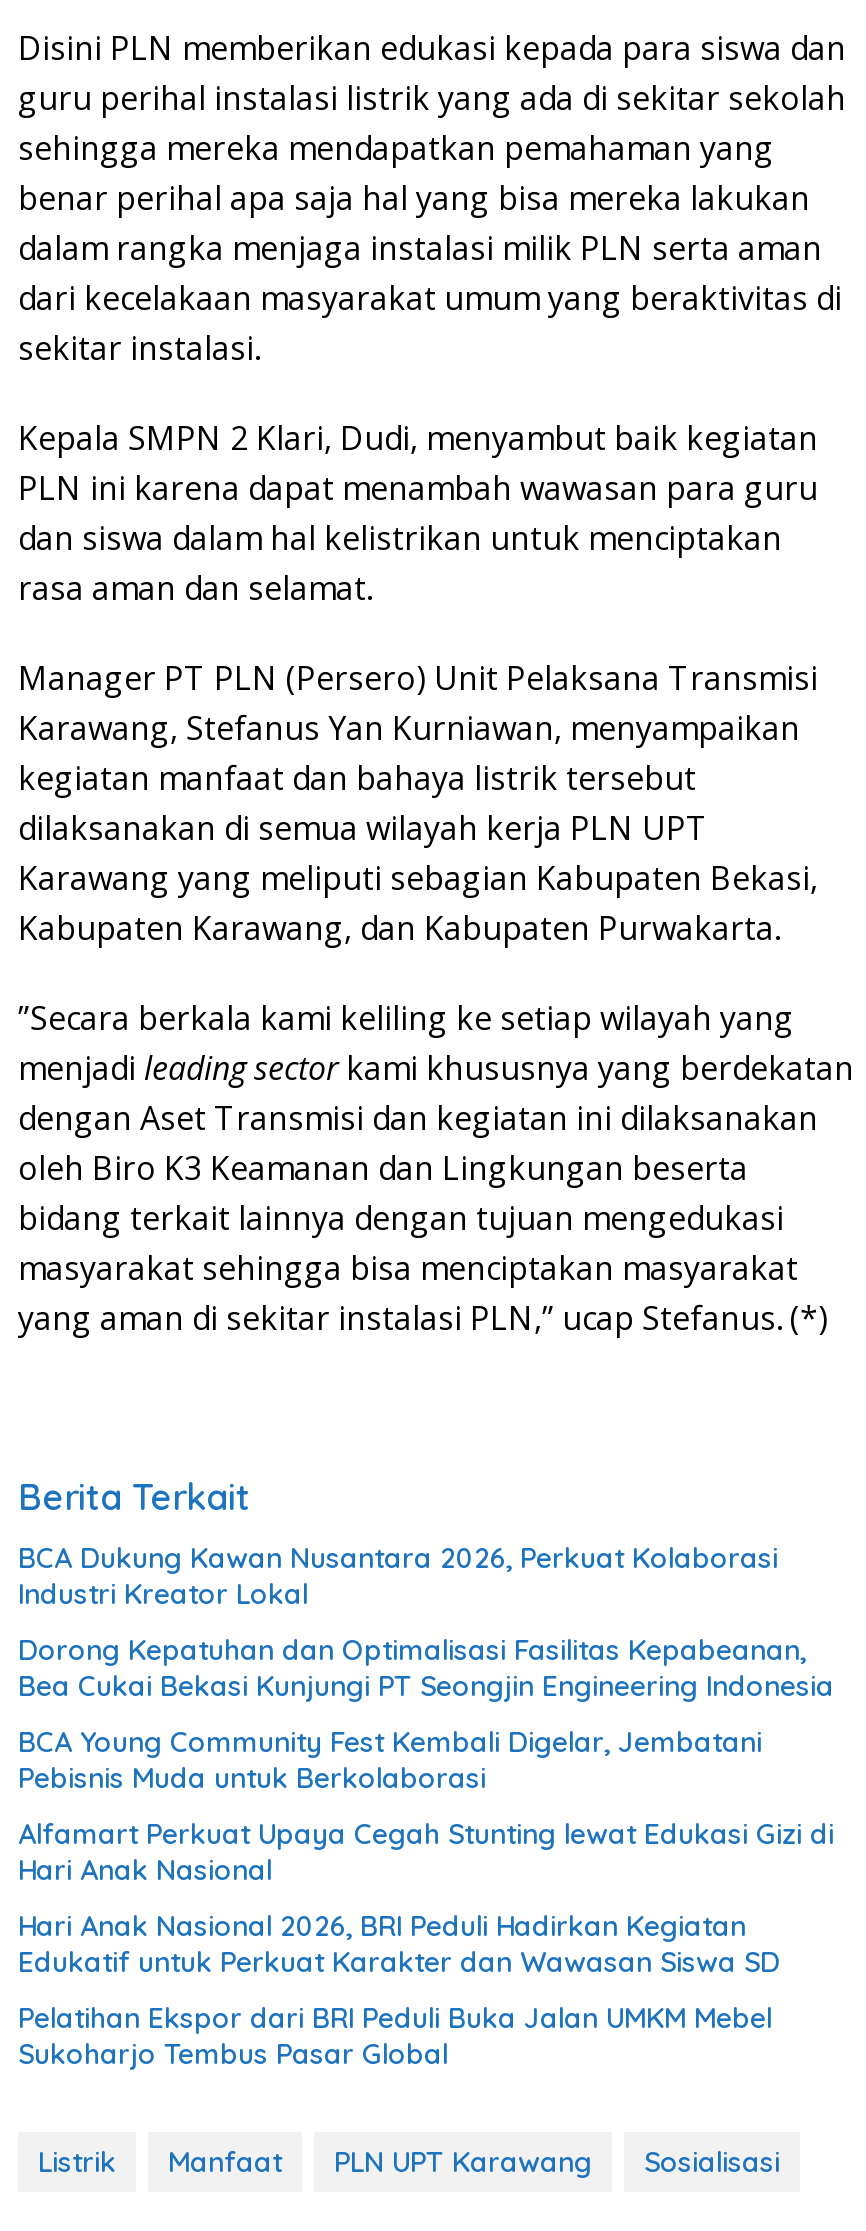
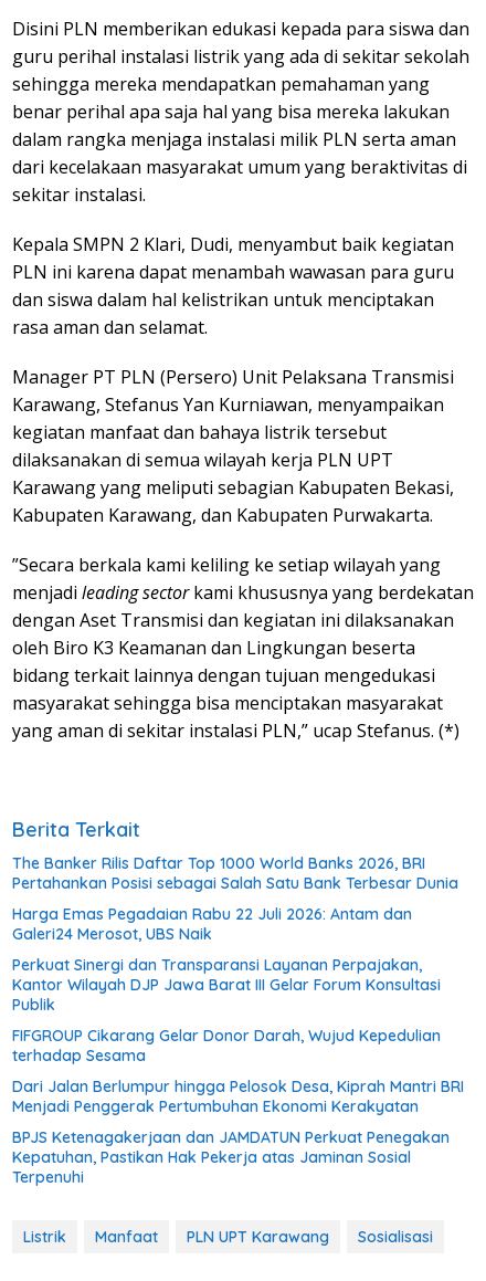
- BCA Dukung Kawan Nusantara 2026, Perkuat Kolaborasi
- Industri Kreator Lokal
+ The Banker Rilis Daftar Top 1000 World Banks 2026, BRI
+ Pertahankan Posisi sebagai Salah Satu Bank Terbesar Dunia

- Dorong Kepatuhan dan Optimalisasi Fasilitas Kepabeanan,
- Bea Cukai Bekasi Kunjungi PT Seongjin Engineering Indonesia
+ Harga Emas Pegadaian Rabu 22 Juli 2026: Antam dan
+ Galeri24 Merosot, UBS Naik

- BCA Young Community Fest Kembali Digelar, Jembatani
- Pebisnis Muda untuk Berkolaborasi
+ Perkuat Sinergi dan Transparansi Layanan Perpajakan,
+ Kantor Wilayah DJP Jawa Barat III Gelar Forum Konsultasi
+ Publik

- Alfamart Perkuat Upaya Cegah Stunting lewat Edukasi Gizi di
- Hari Anak Nasional
+ FIFGROUP Cikarang Gelar Donor Darah, Wujud Kepedulian
+ terhadap Sesama

- Hari Anak Nasional 2026, BRI Peduli Hadirkan Kegiatan
- Edukatif untuk Perkuat Karakter dan Wawasan Siswa SD
+ Dari Jalan Berlumpur hingga Pelosok Desa, Kiprah Mantri BRI
+ Menjadi Penggerak Pertumbuhan Ekonomi Kerakyatan

- Pelatihan Ekspor dari BRI Peduli Buka Jalan UMKM Mebel
- Sukoharjo Tembus Pasar Global
+ BPJS Ketenagakerjaan dan JAMDATUN Perkuat Penegakan
+ Kepatuhan, Pastikan Hak Pekerja atas Jaminan Sosial
+ Terpenuhi
